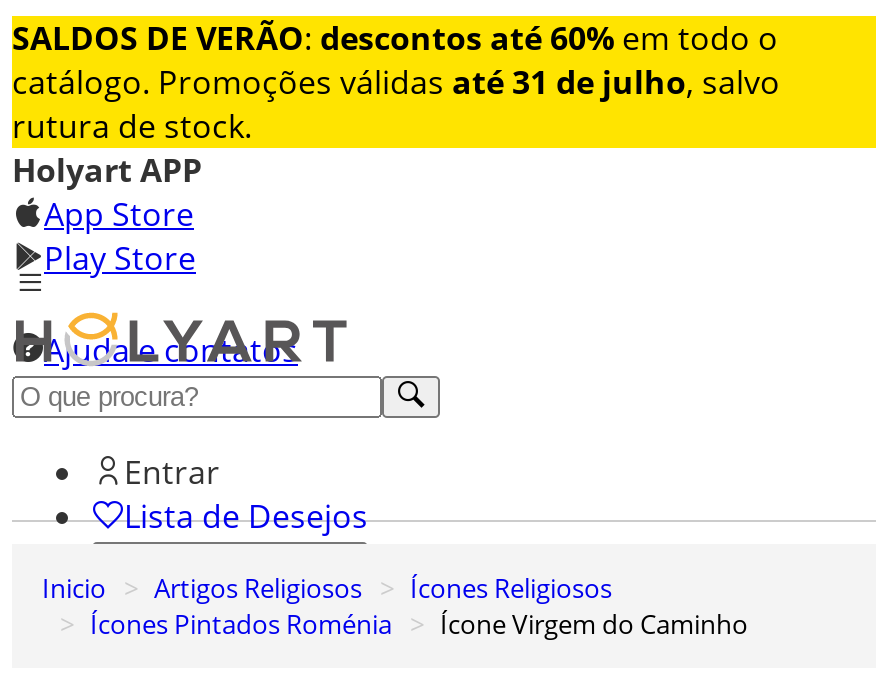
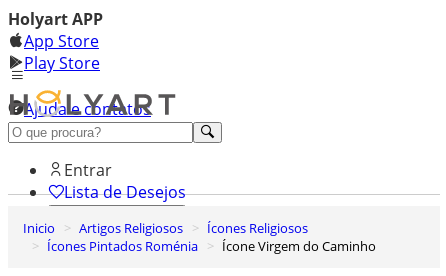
- SALDOS DE VERÃO: descontos até 60% em todo o
- catálogo. Promoções válidas até 31 de julho, salvo
- rutura de stock.
